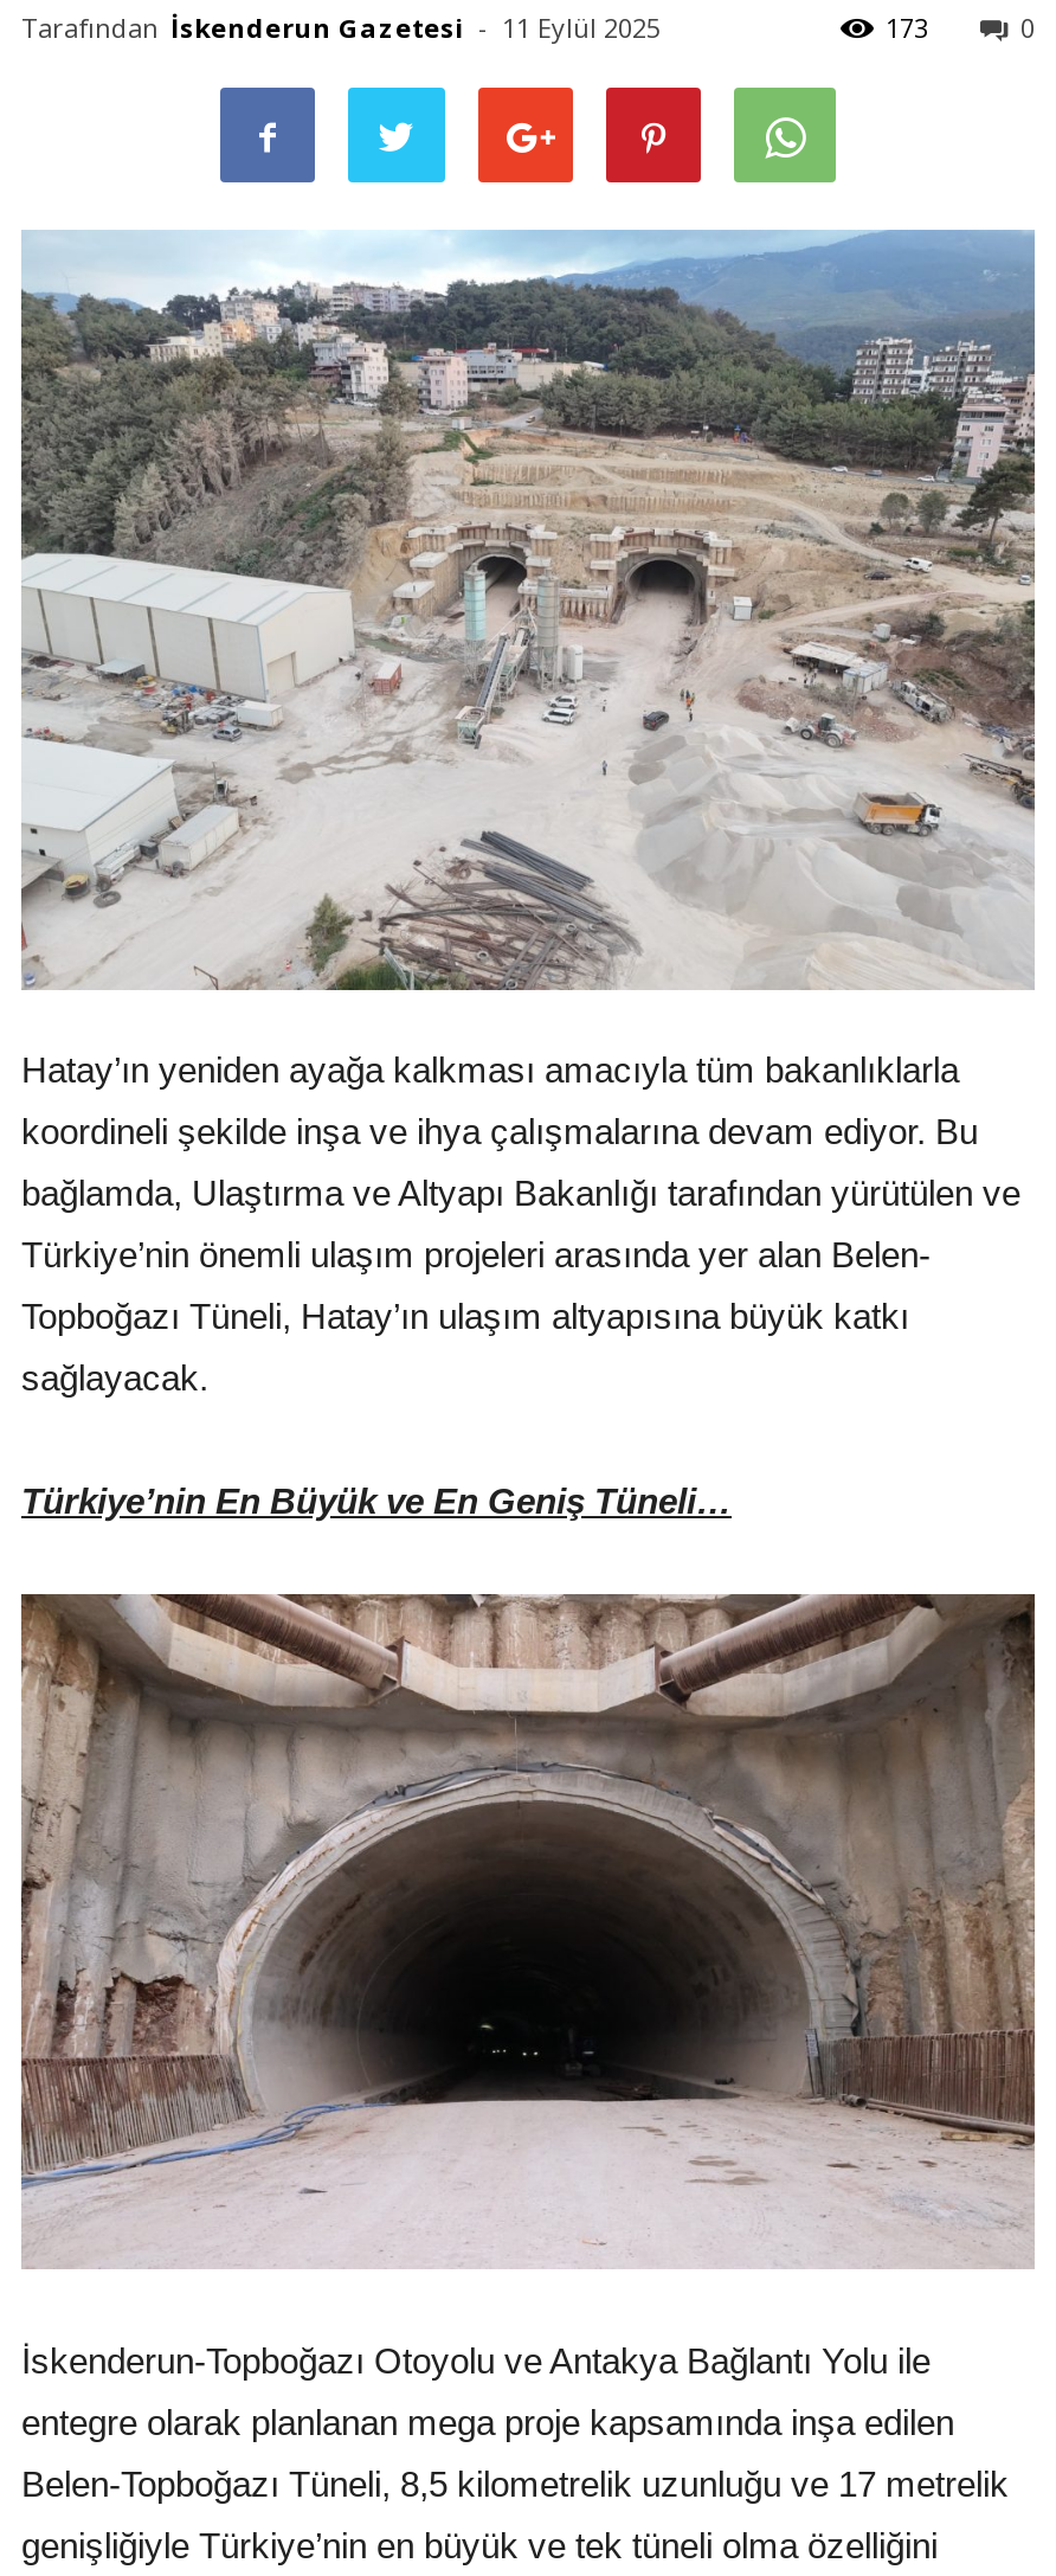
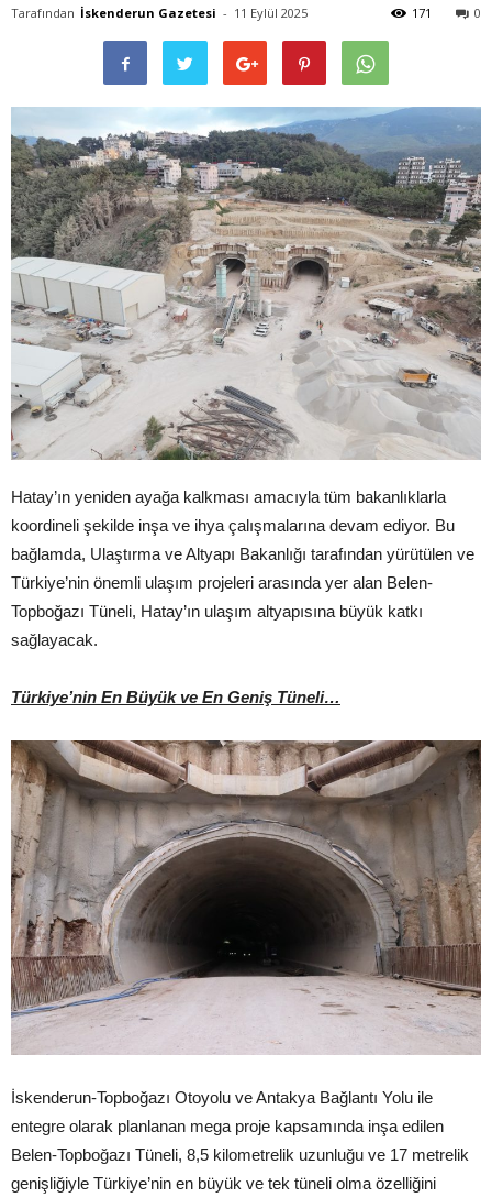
- 173
+ 171
